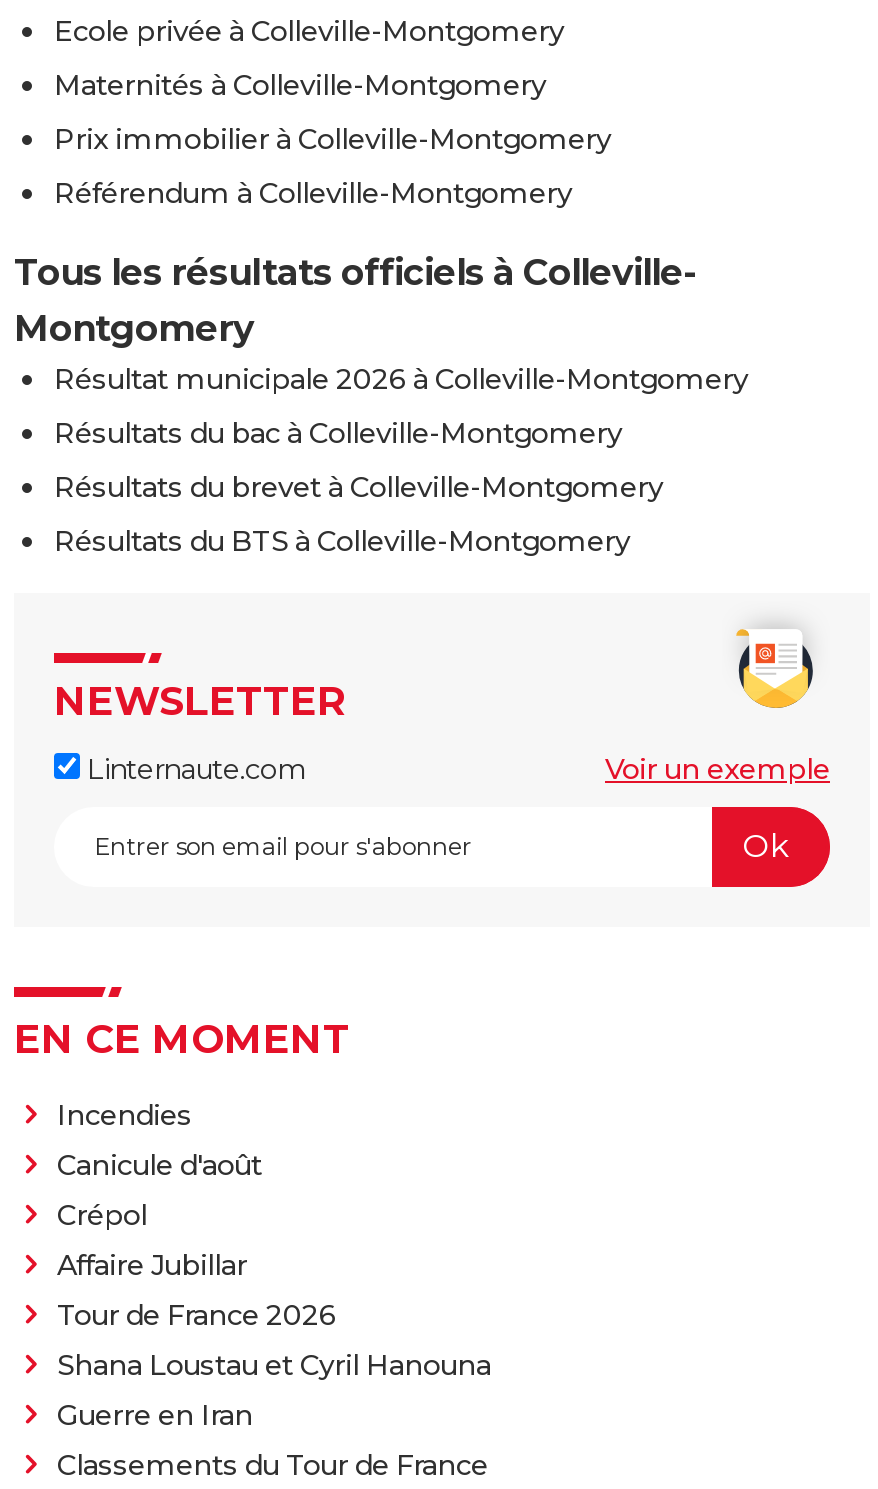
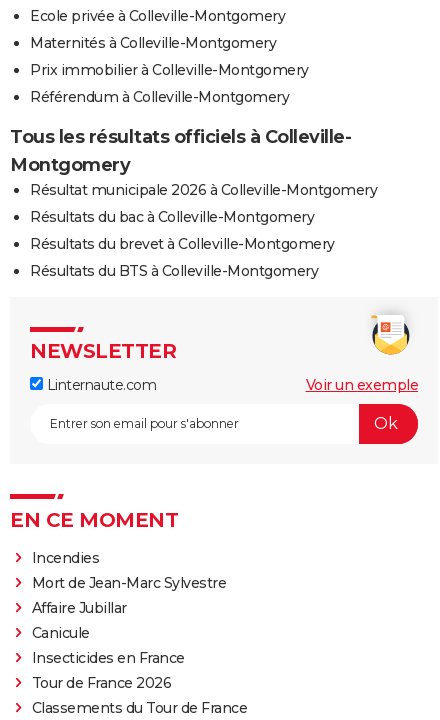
- Canicule d'août
- Crépol
+ Mort de Jean-Marc Sylvestre

+ Canicule
+ Insecticides en France

moved down: Tour de France 2026

- Shana Loustau et Cyril Hanouna
- Guerre en Iran
